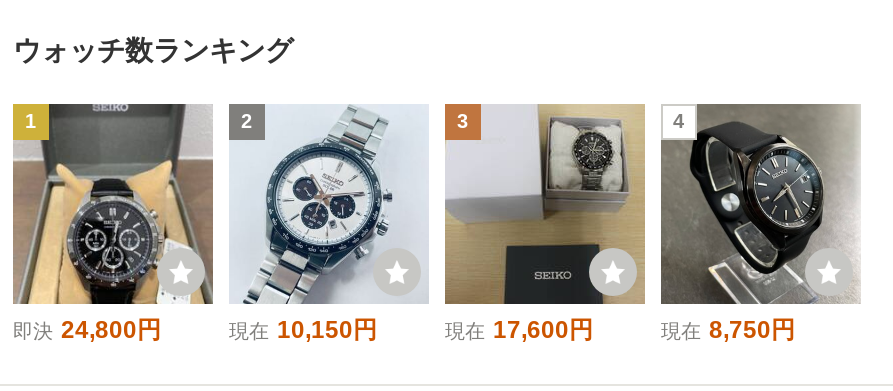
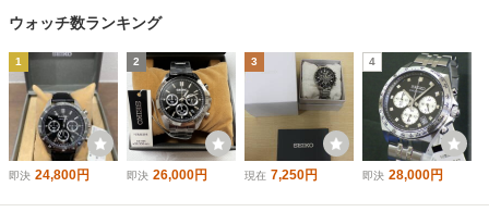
- [image]
- 現在 10,150円
+ [image]
+ 即決 26,000円

- [image]
- 現在 8,750円
+ [image]
+ 即決 28,000円

- 現在 17,600円
+ 現在 7,250円
